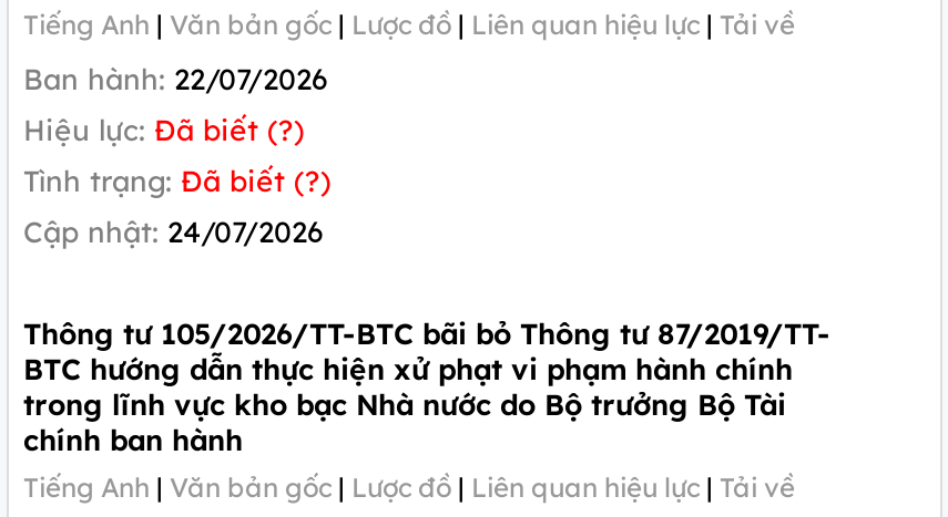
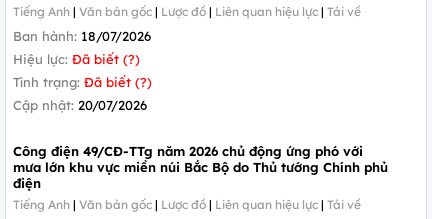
- Ban hành: 22/07/2026
+ Ban hành: 18/07/2026

- Cập nhật: 24/07/2026
+ Cập nhật: 20/07/2026

- Thông tư 105/2026/TT-BTC bãi bỏ Thông tư 87/2019/TT-
- BTC hướng dẫn thực hiện xử phạt vi phạm hành chính
- trong lĩnh vực kho bạc Nhà nước do Bộ trưởng Bộ Tài
- chính ban hành
+ Công điện 49/CĐ-TTg năm 2026 chủ động ứng phó với
+ mưa lớn khu vực miền núi Bắc Bộ do Thủ tướng Chính phủ
+ điện
